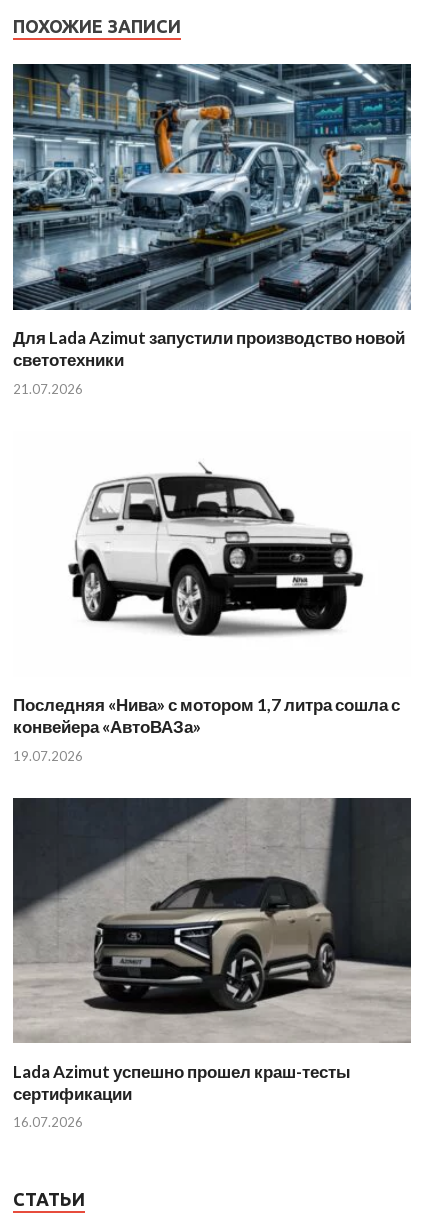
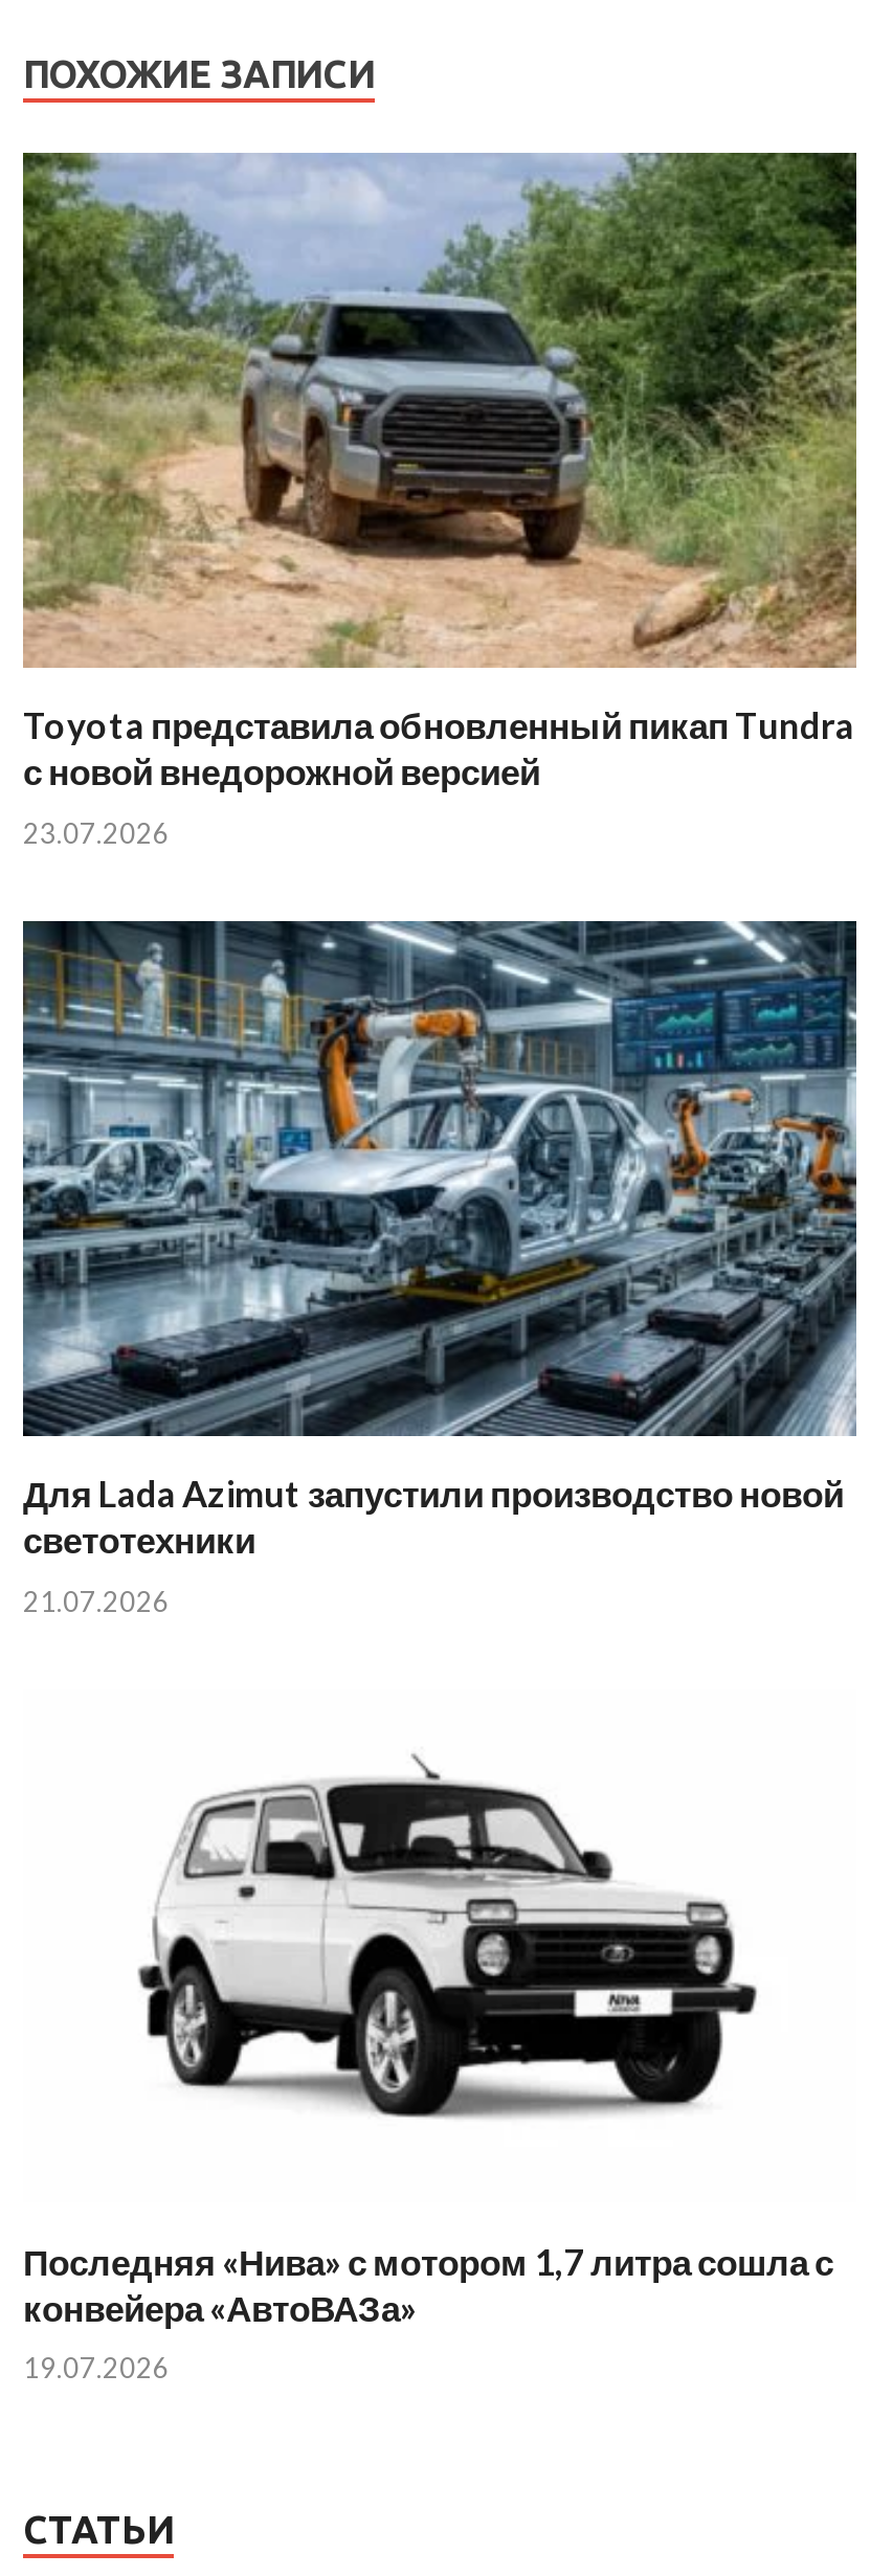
+ [image]
+ Toyota представила обновленный пикап Tundra
+ с новой внедорожной версией
+ 23.07.2026

moved down: [image] | Для Lada Azimut запустили производство новой | светотехники | 21.07.2026 | Последняя «Нива» с мотором 1,7 литра сошла с | конвейера «АвтоВАЗа» | 19.07.2026

- [image]
- Lada Azimut успешно прошел краш-тесты
- сертификации
- 16.07.2026
